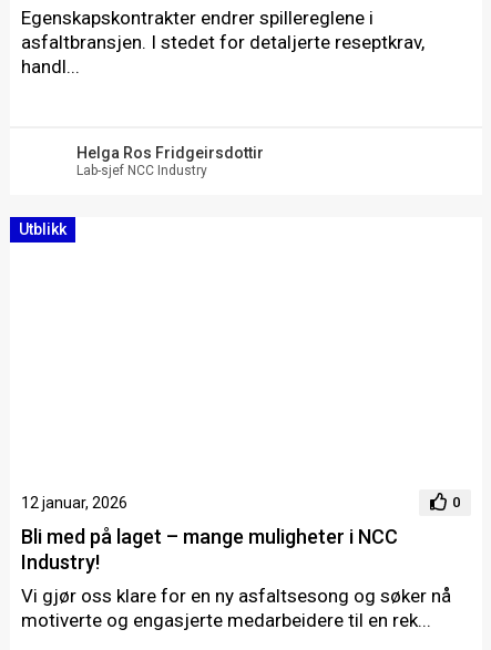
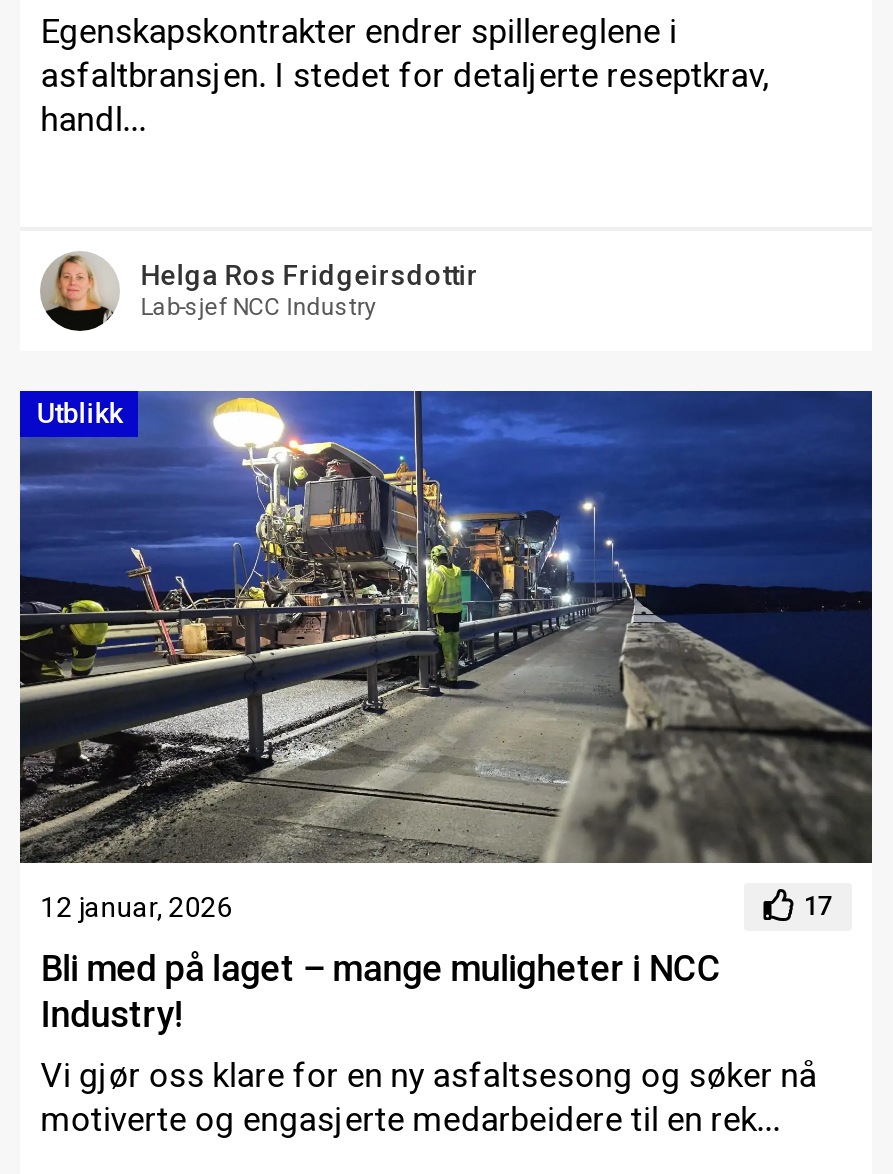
+ [image]

+ [image]

- 0
+ 17
